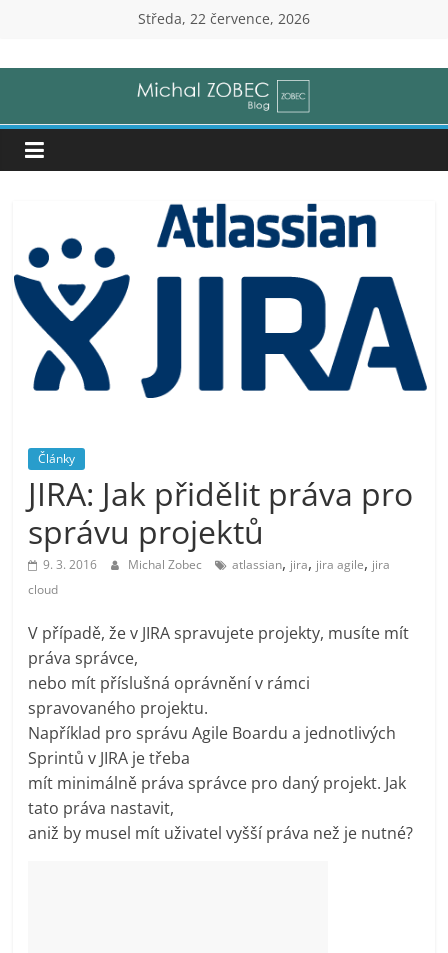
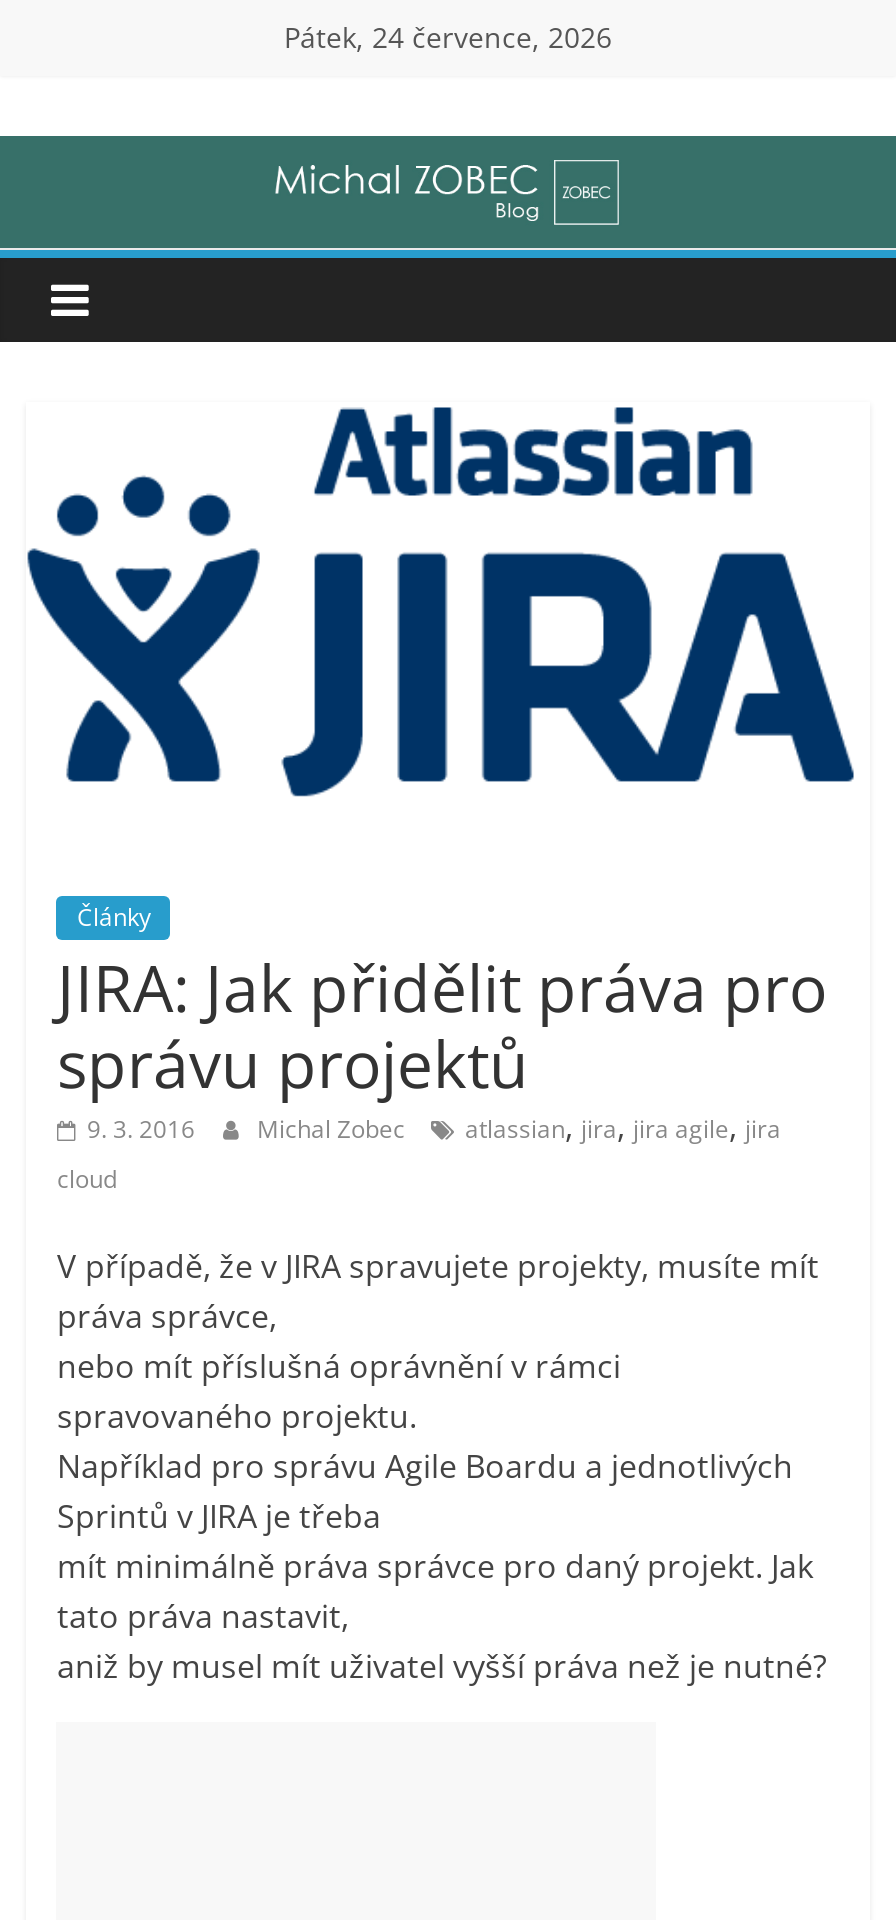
- Středa, 22 července, 2026
+ Pátek, 24 července, 2026
